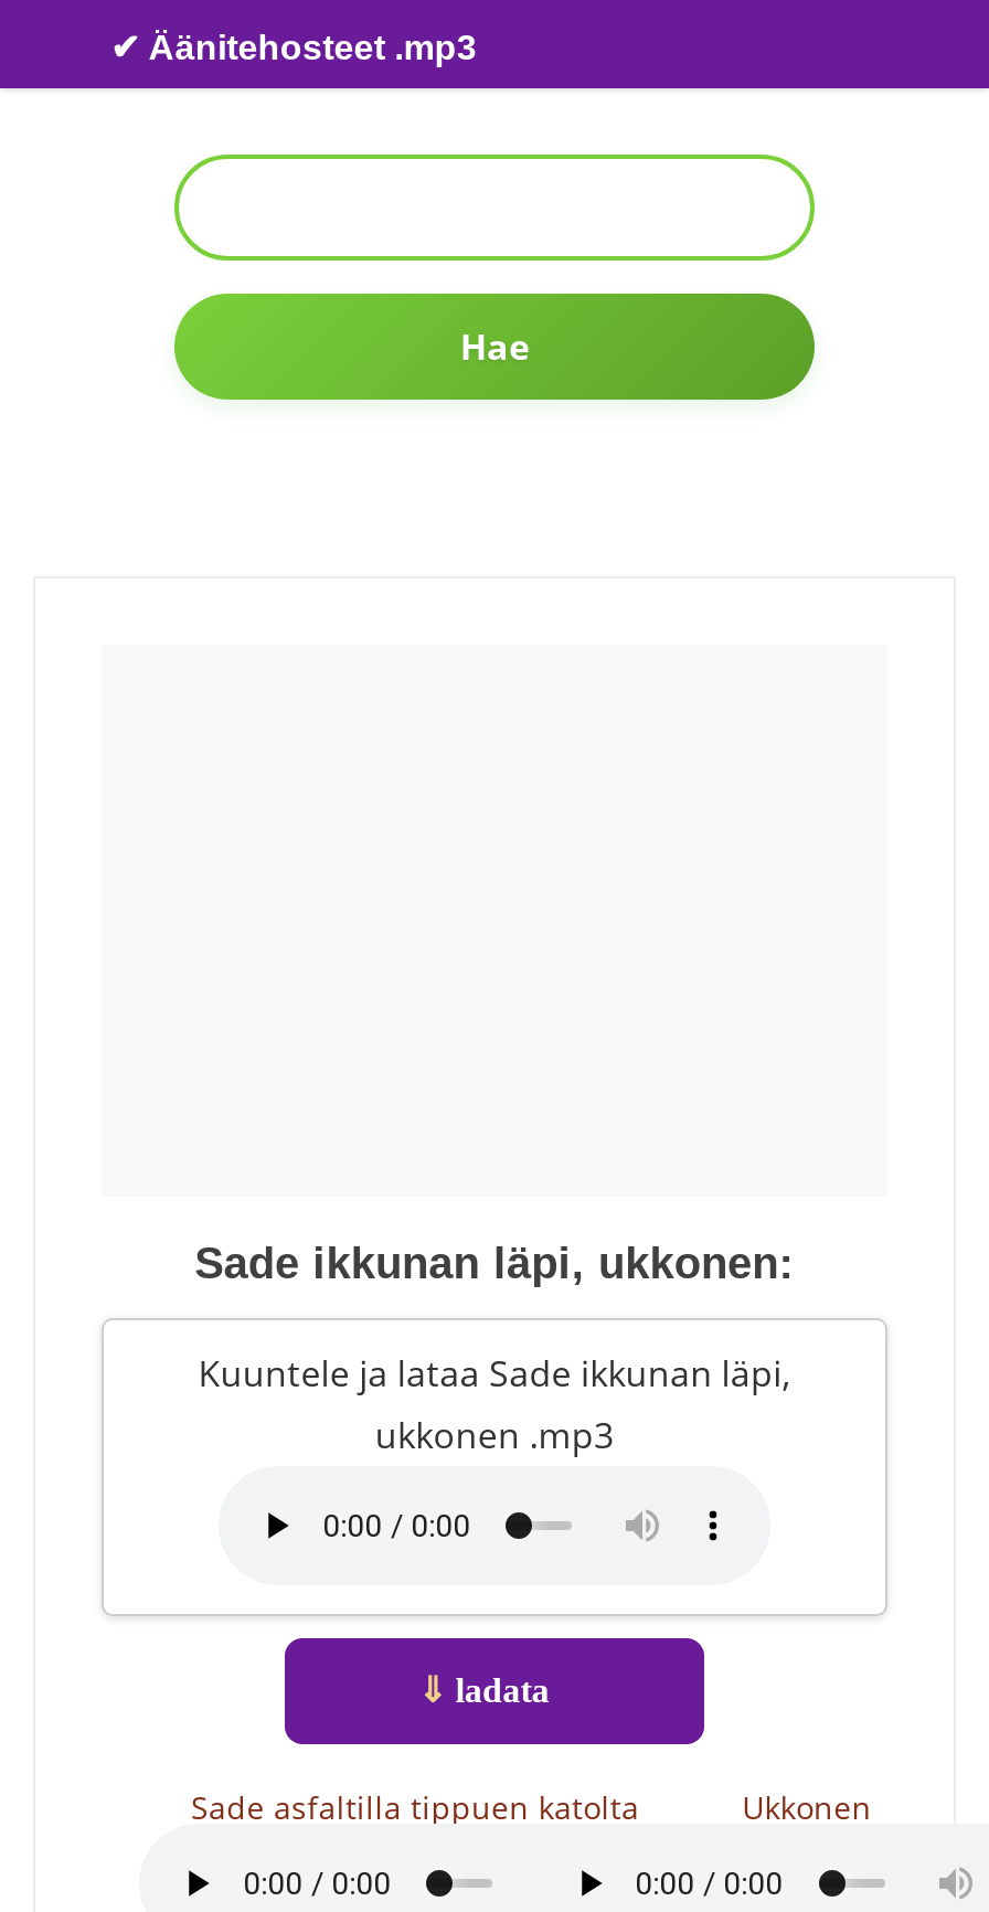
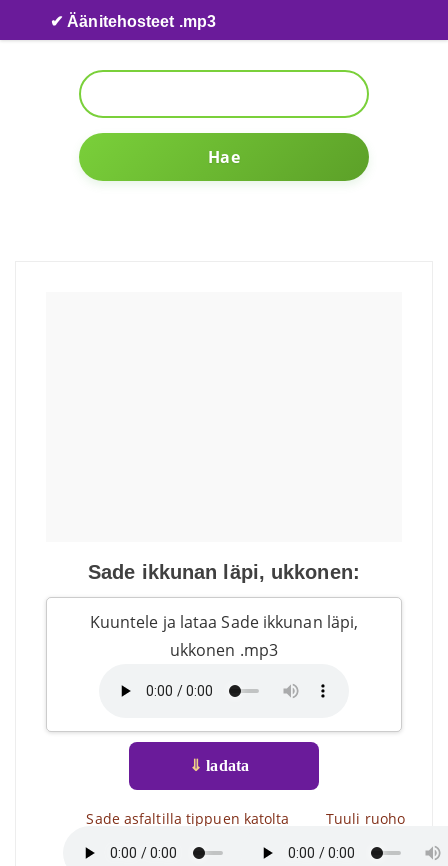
- Ukkonen
+ Tuuli ruoho
